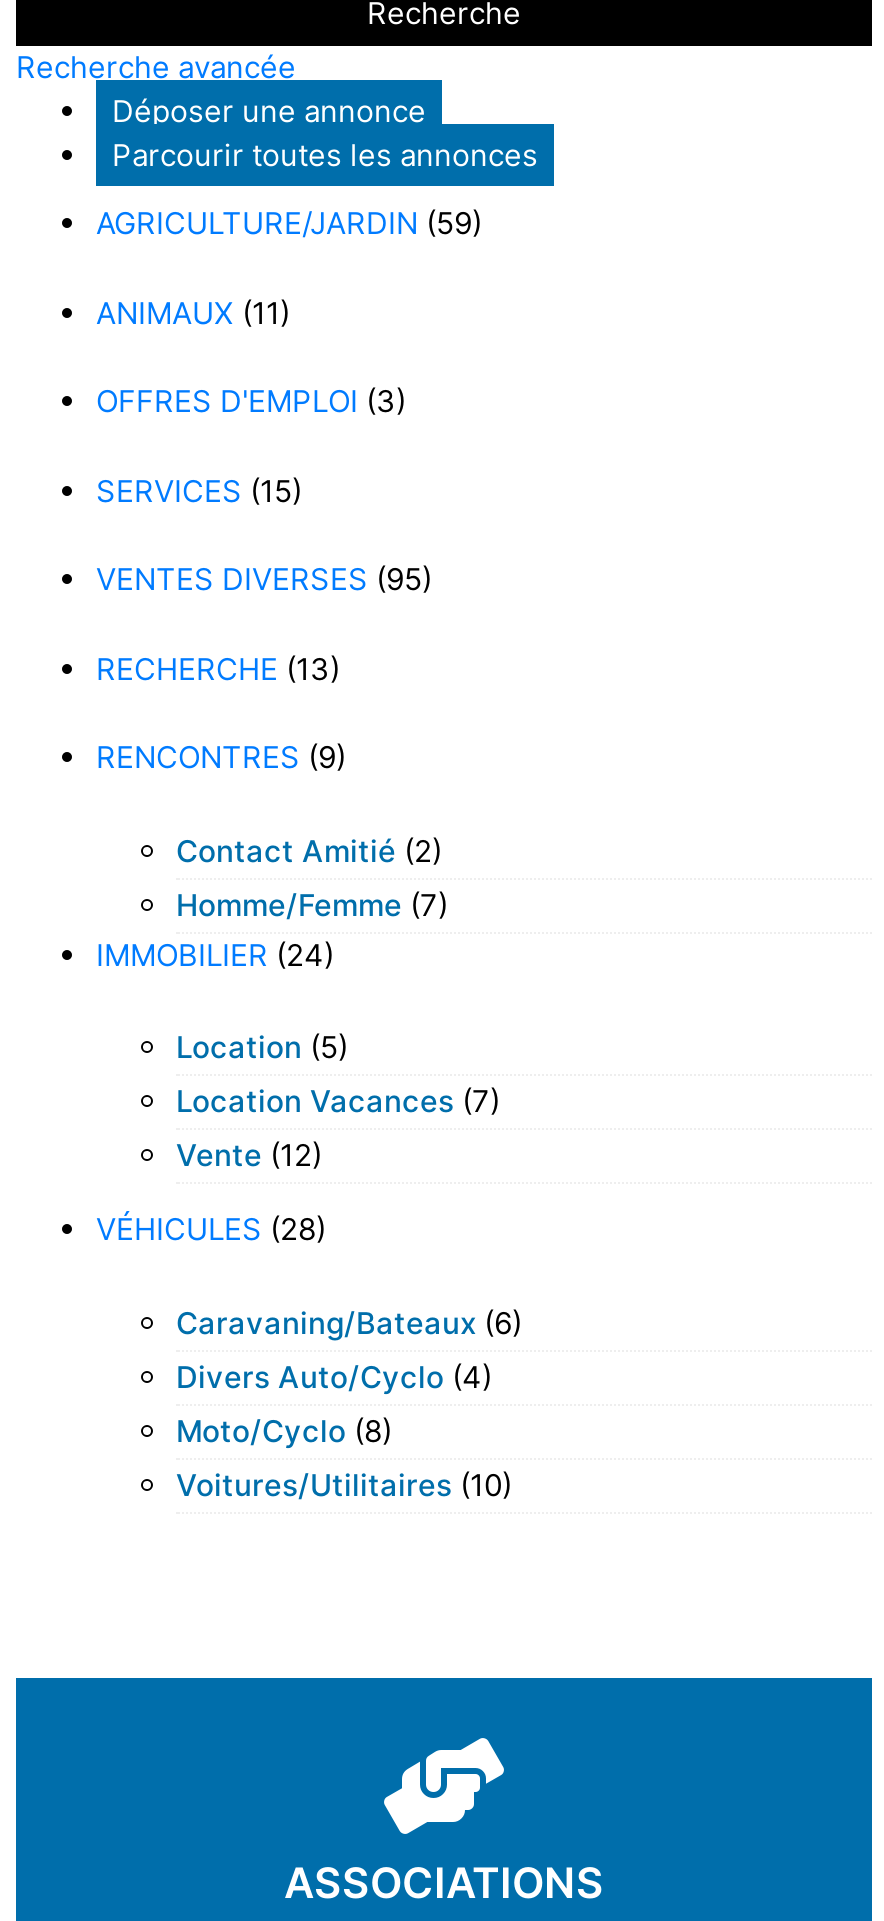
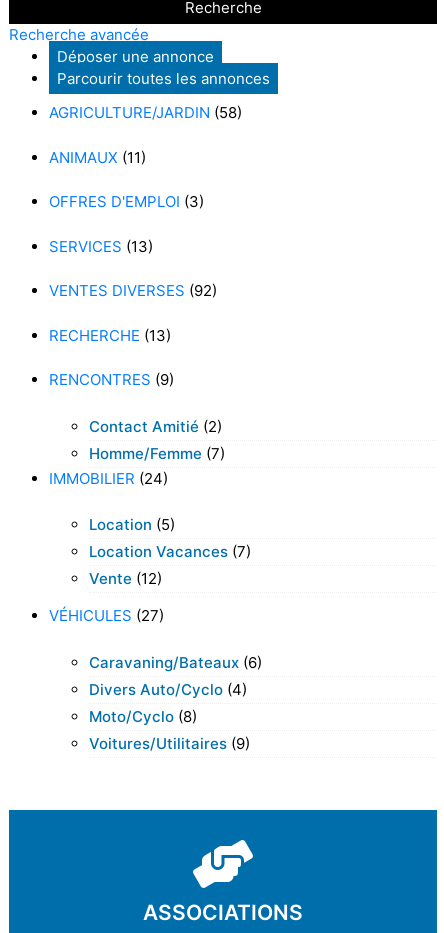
- AGRICULTURE/JARDIN (59)
+ AGRICULTURE/JARDIN (58)

- SERVICES (15)
+ SERVICES (13)

- VENTES DIVERSES (95)
+ VENTES DIVERSES (92)

- VÉHICULES (28)
+ VÉHICULES (27)

- Voitures/utilitaires (10)
+ Voitures/utilitaires (9)
